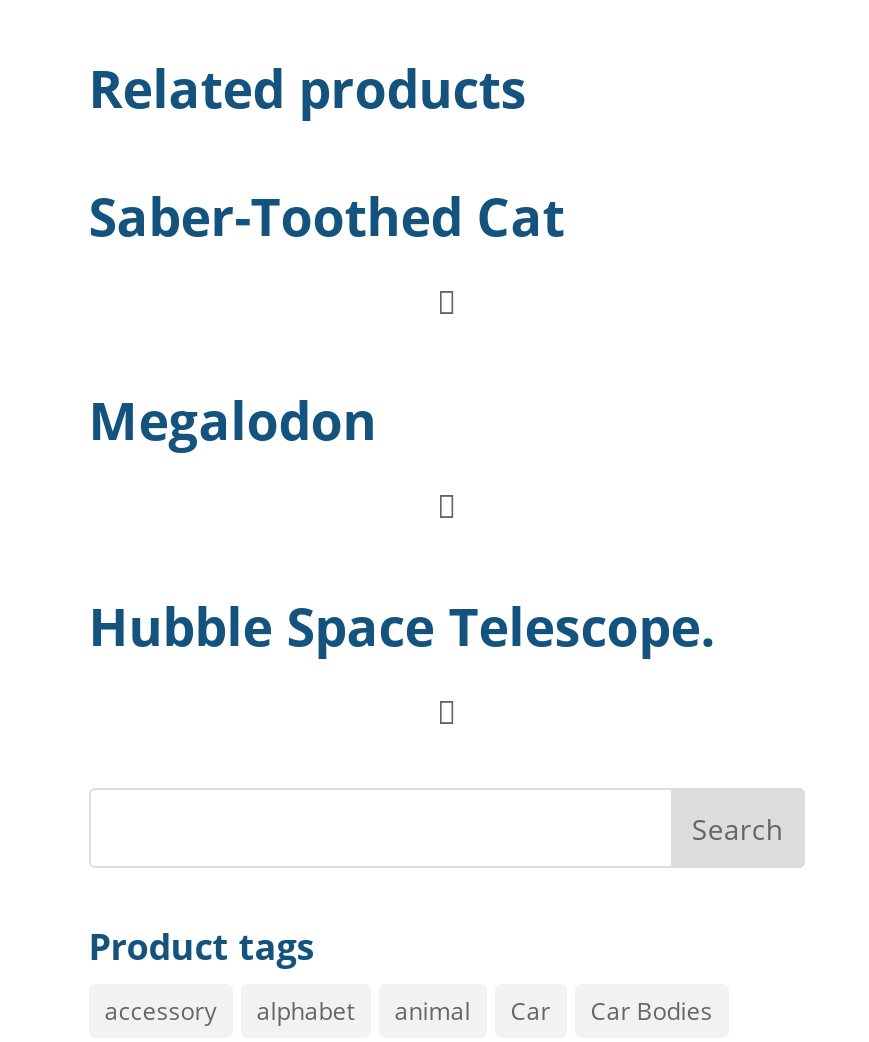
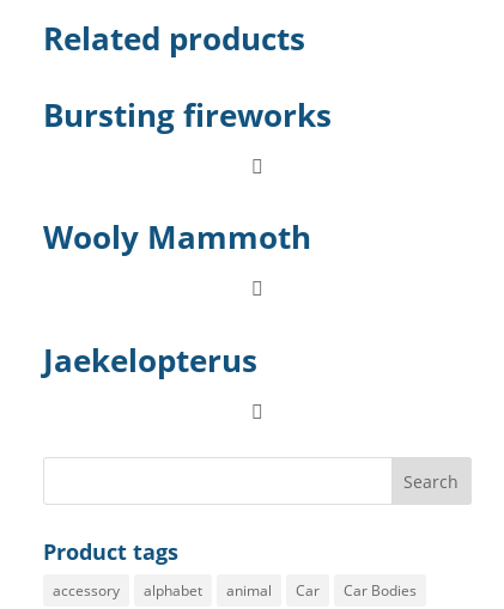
- Saber-Toothed Cat
+ Bursting fireworks

- Megalodon
+ Wooly Mammoth

- Hubble Space Telescope.
+ Jaekelopterus
